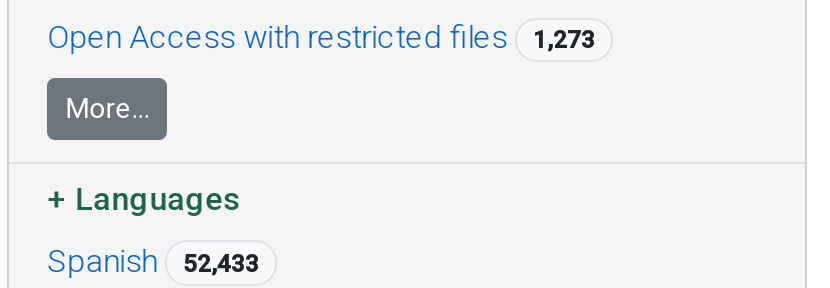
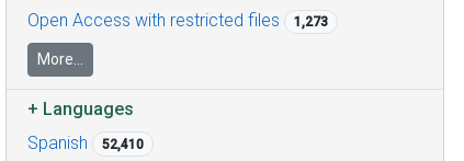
- Spanish 52,433
+ Spanish 52,410
